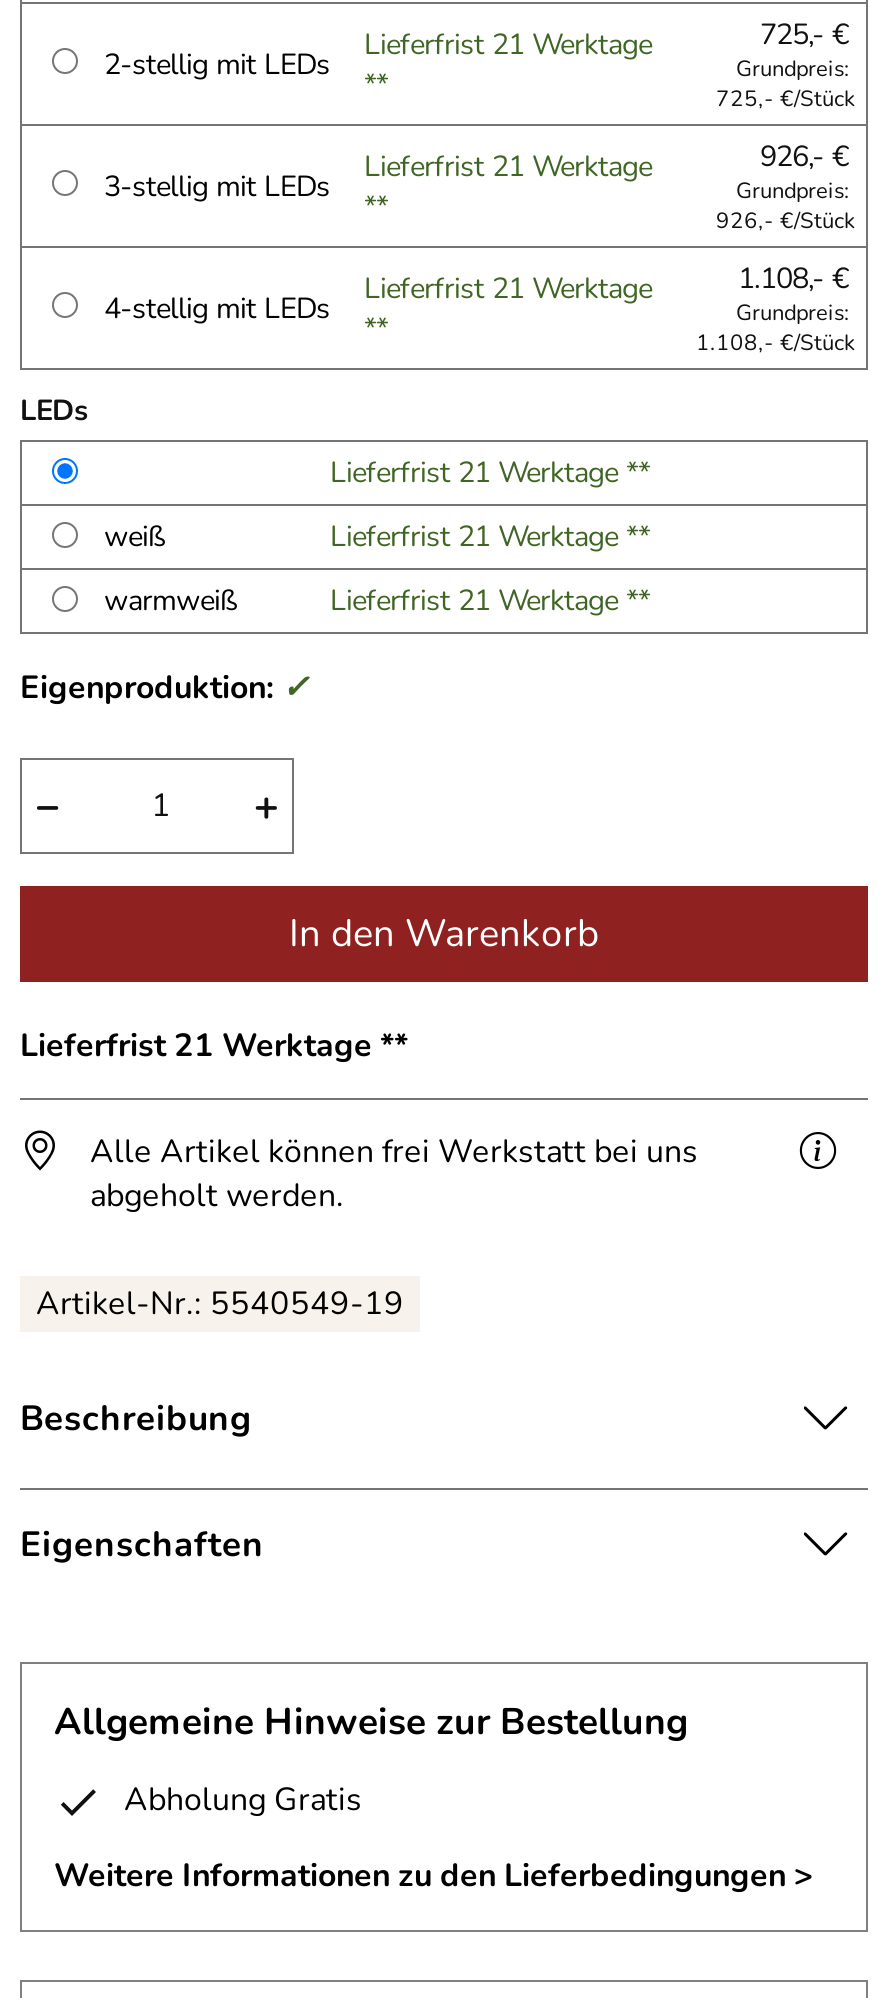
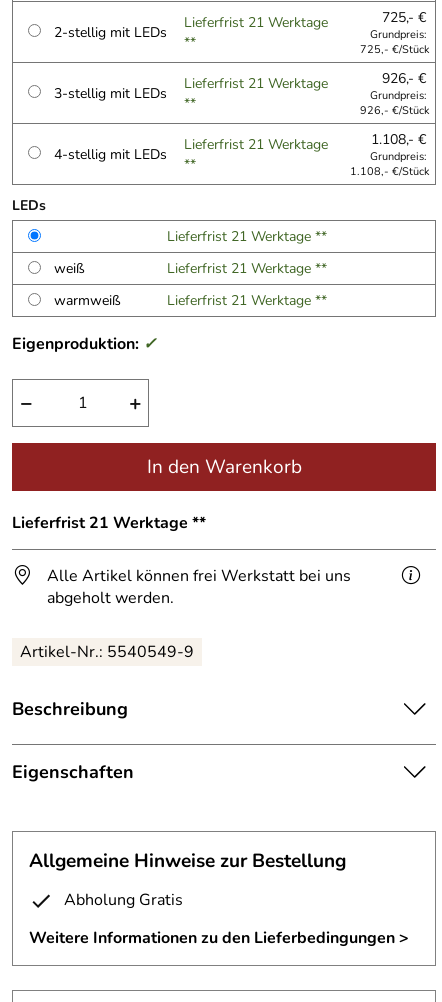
- Artikel-Nr.: 5540549-19
+ Artikel-Nr.: 5540549-9
